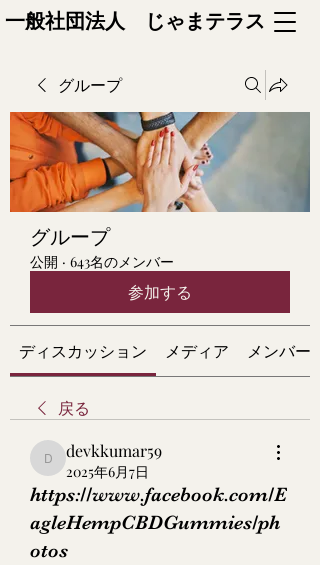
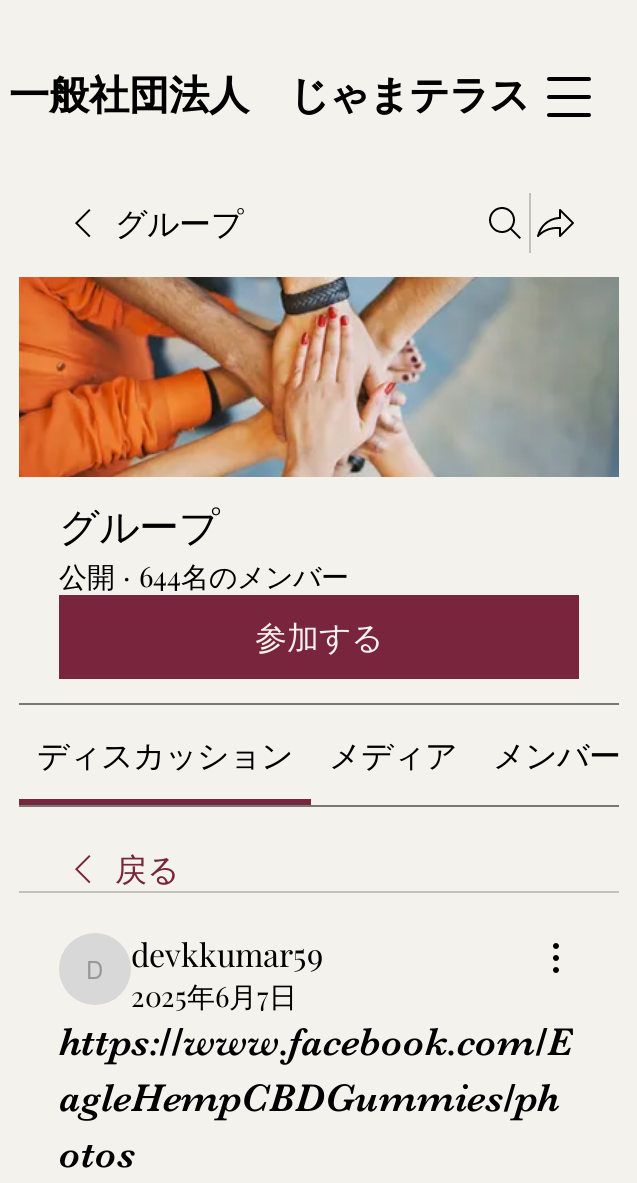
- 公開 · 643名のメンバー
+ 公開 · 644名のメンバー
